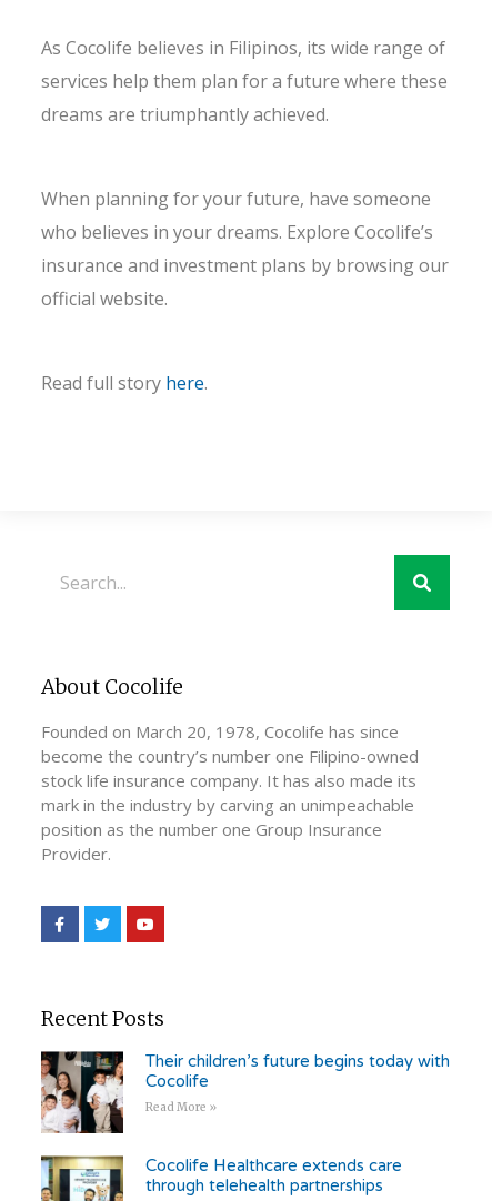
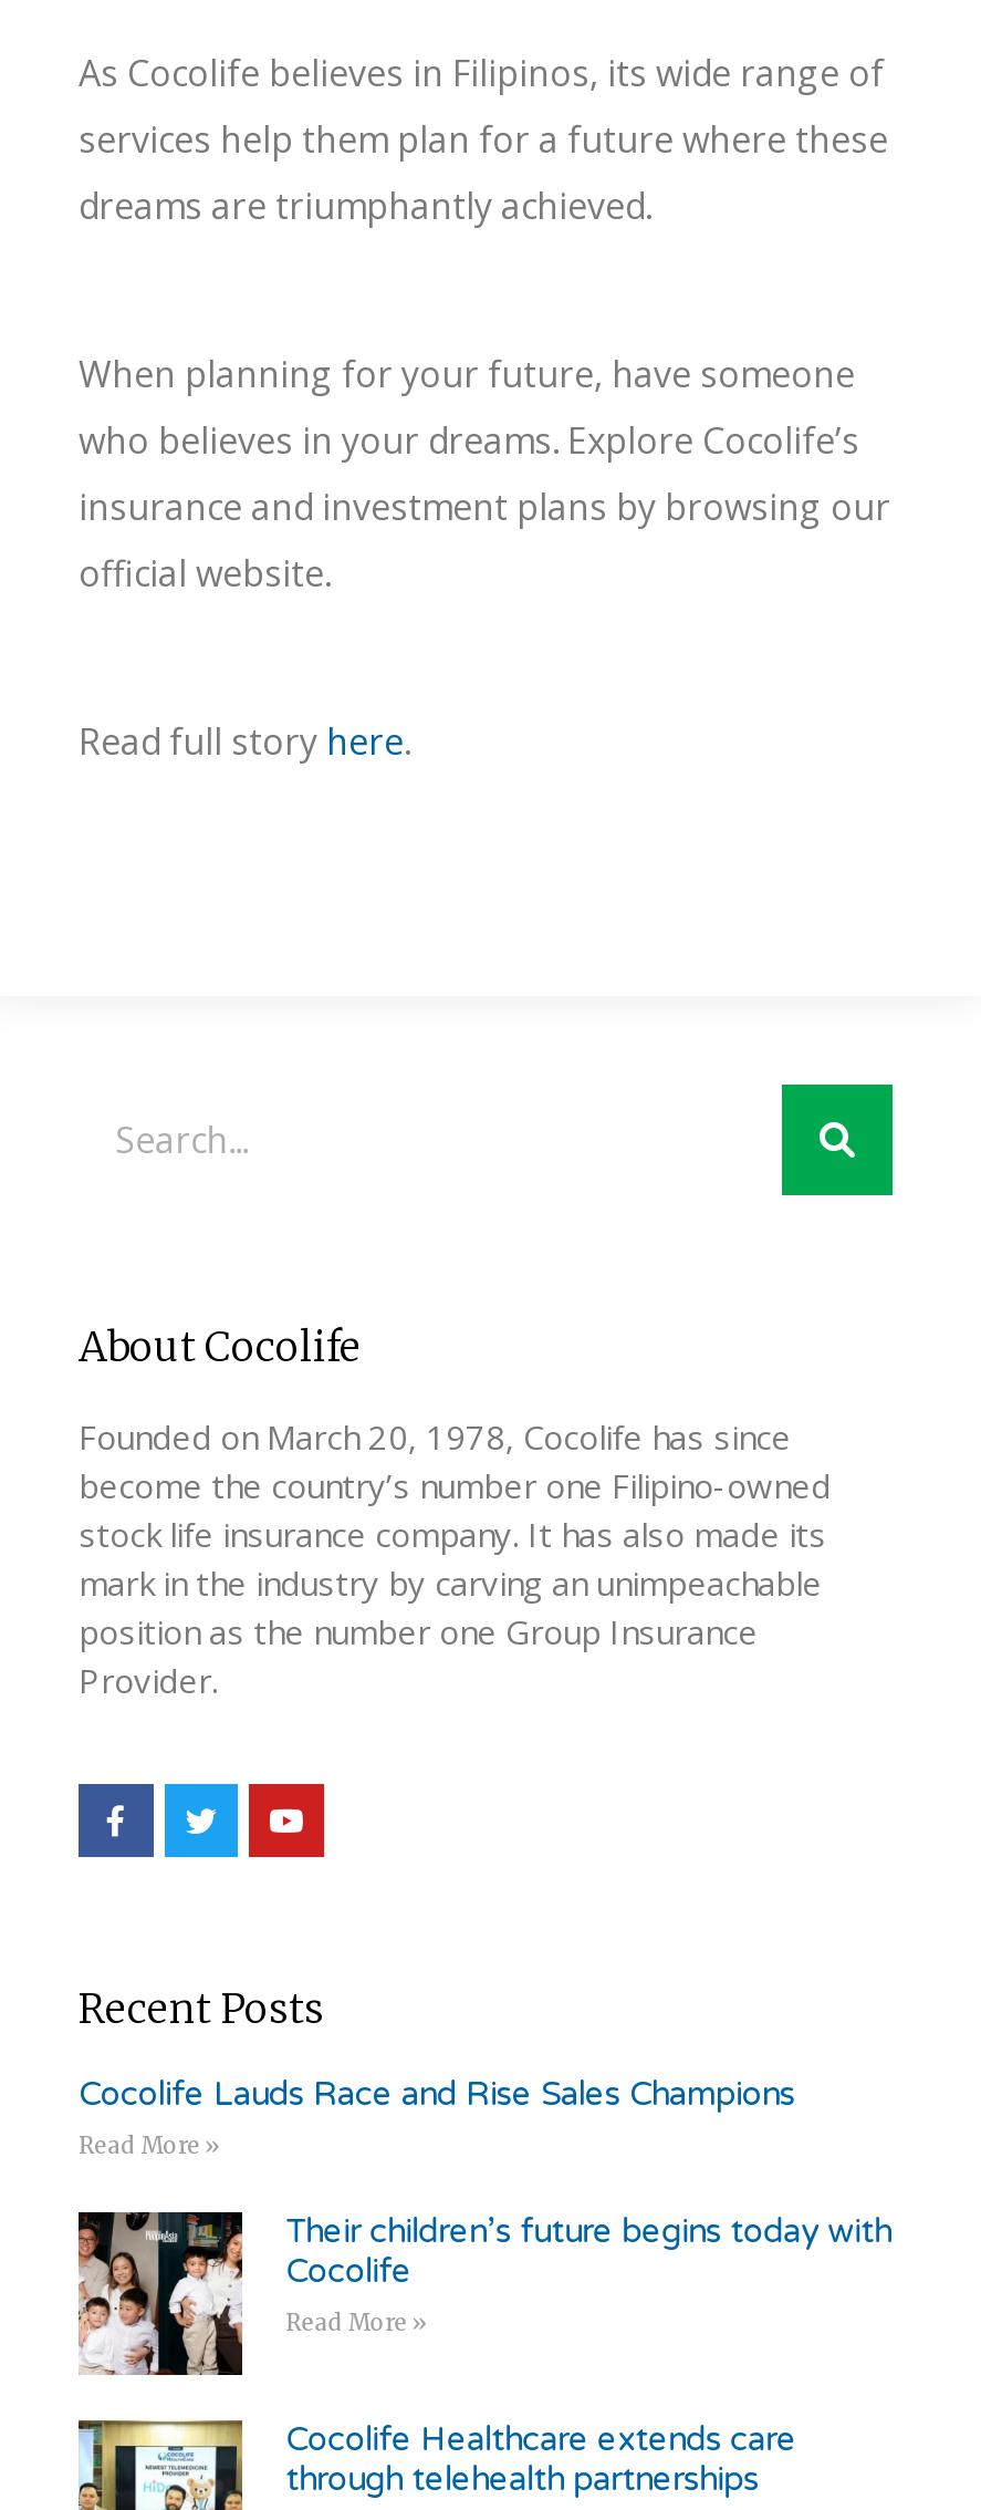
+ Cocolife Lauds Race and Rise Sales Champions
+ Read More »
